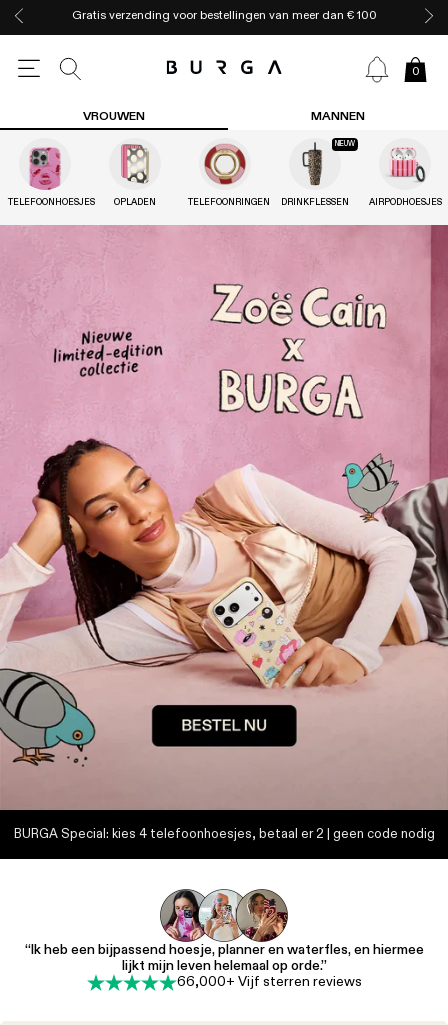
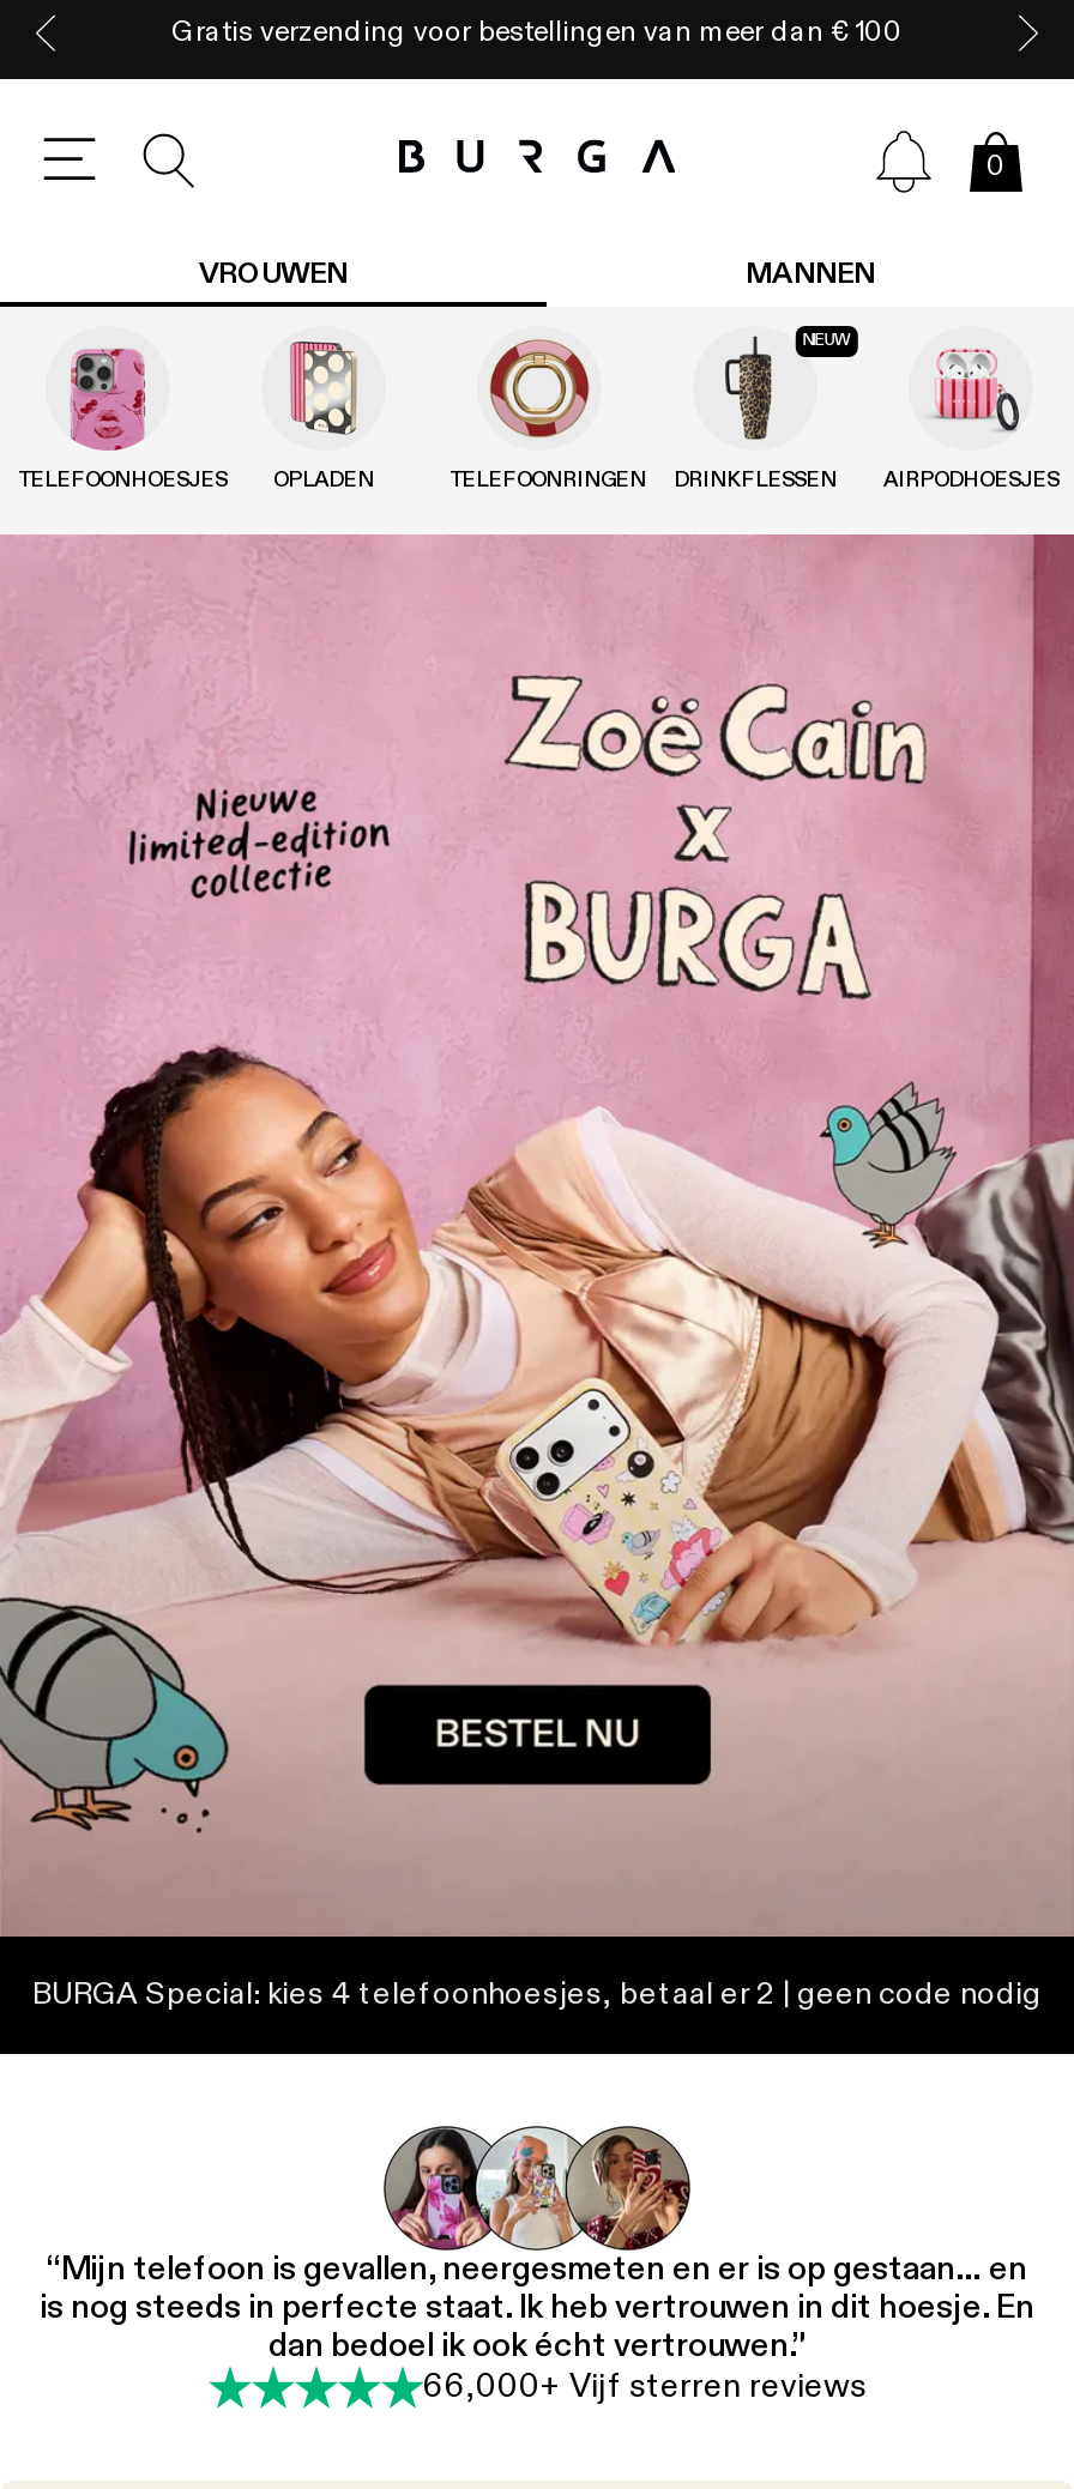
- “Ik heb een bijpassend hoesje, planner en waterfles, en hiermee
- lijkt mijn leven helemaal op orde.”
+ “Mijn telefoon is gevallen, neergesmeten en er is op gestaan… en
+ is nog steeds in perfecte staat. Ik heb vertrouwen in dit hoesje. En
+ dan bedoel ik ook écht vertrouwen.”
